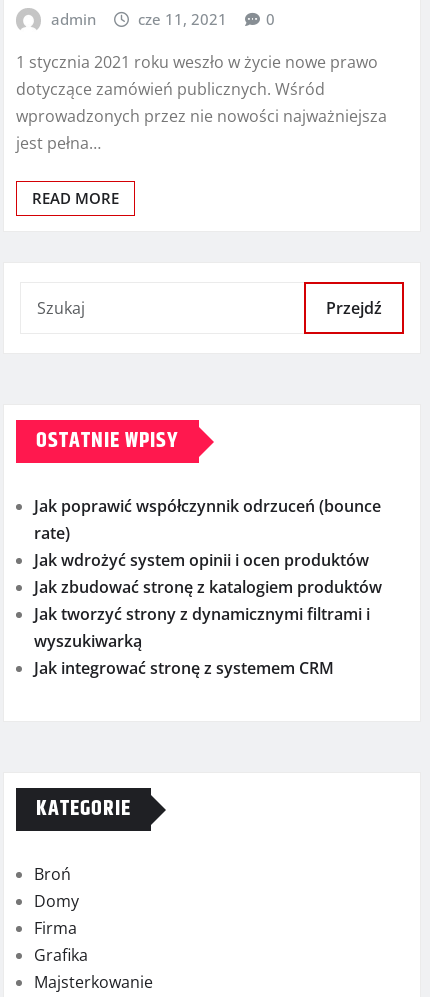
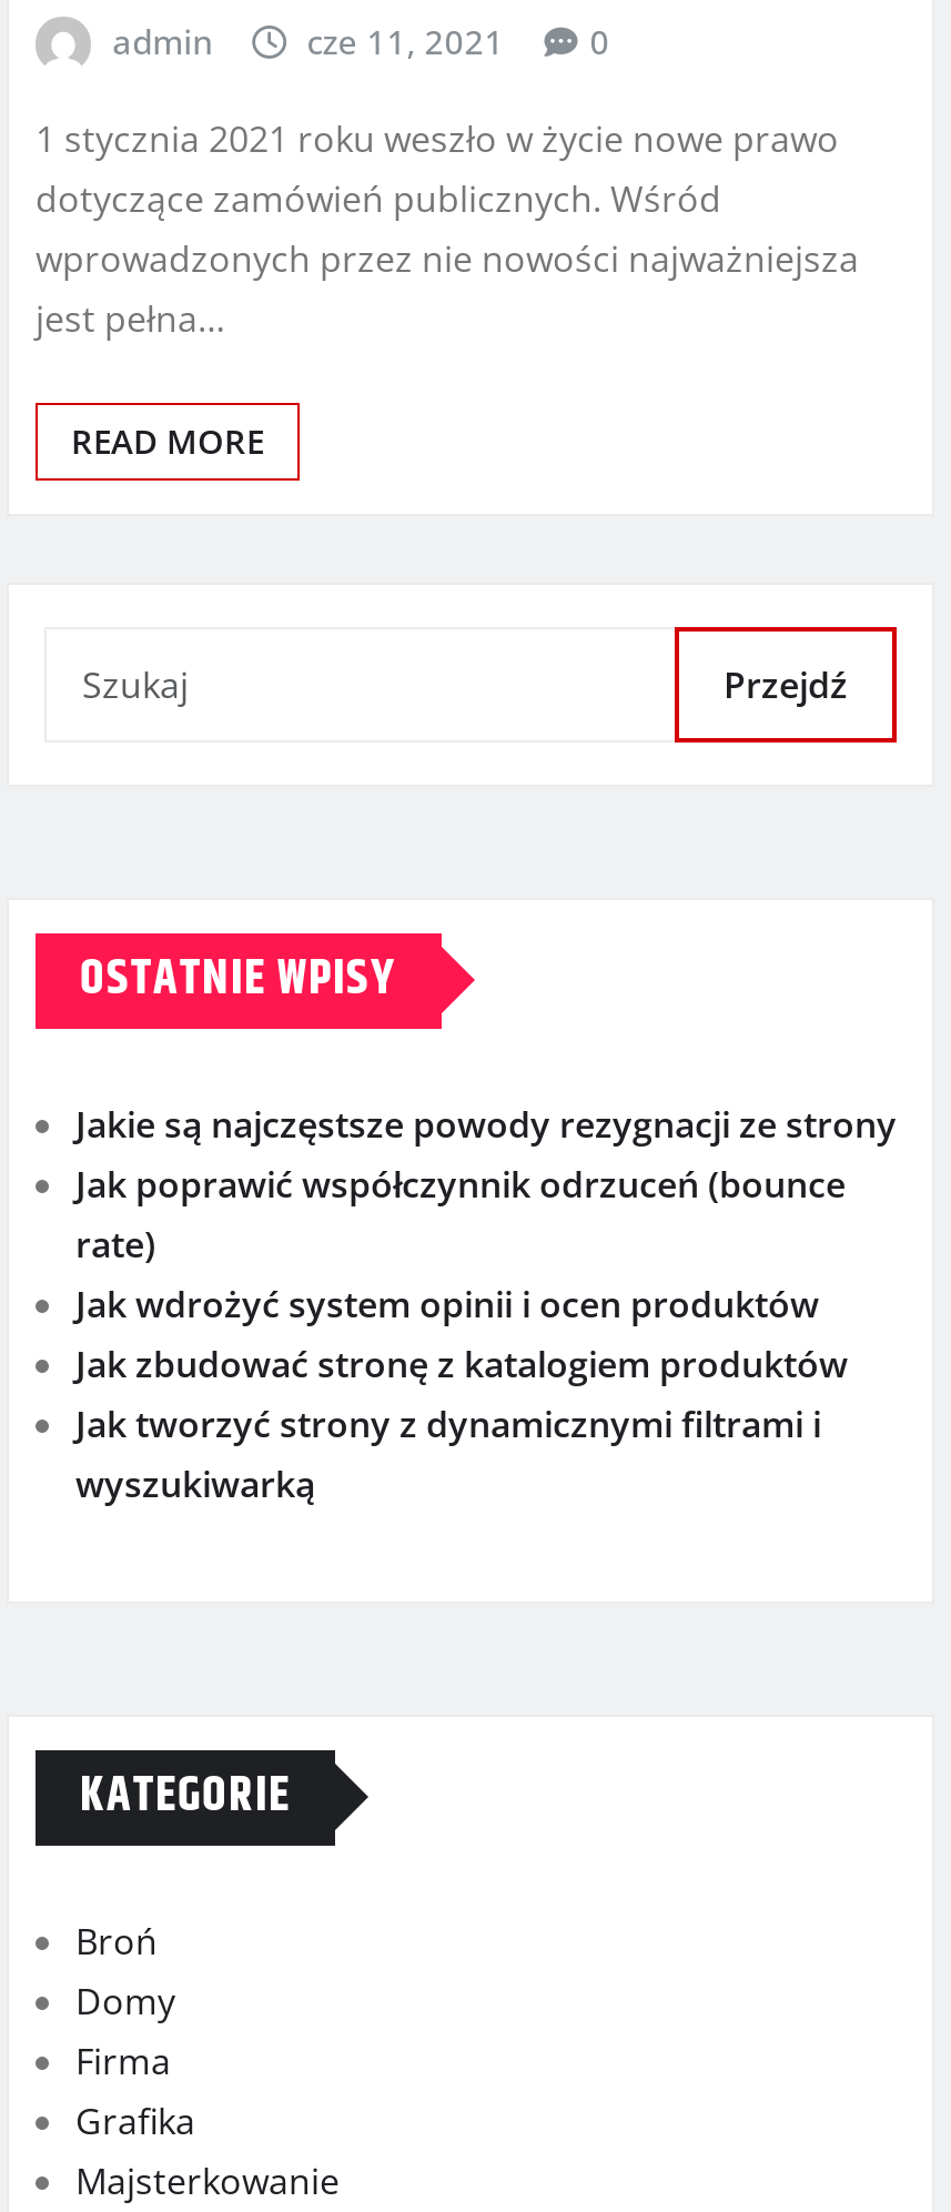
+ Jakie są najczęstsze powody rezygnacji ze strony

moved down: Jak poprawić współczynnik odrzuceń (bounce | rate) | Jak wdrożyć system opinii i ocen produktów | Jak zbudować stronę z katalogiem produktów | Jak tworzyć strony z dynamicznymi filtrami i | wyszukiwarką

- Jak integrować stronę z systemem CRM
